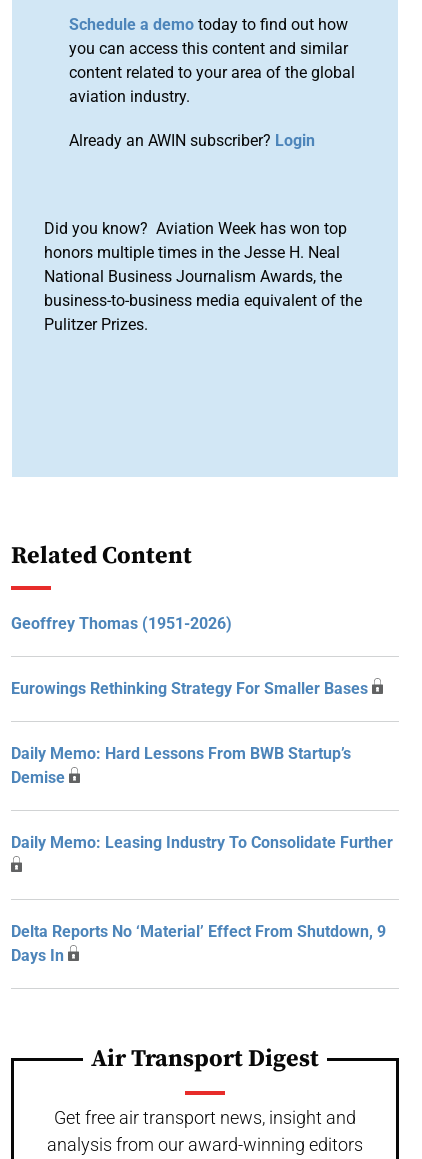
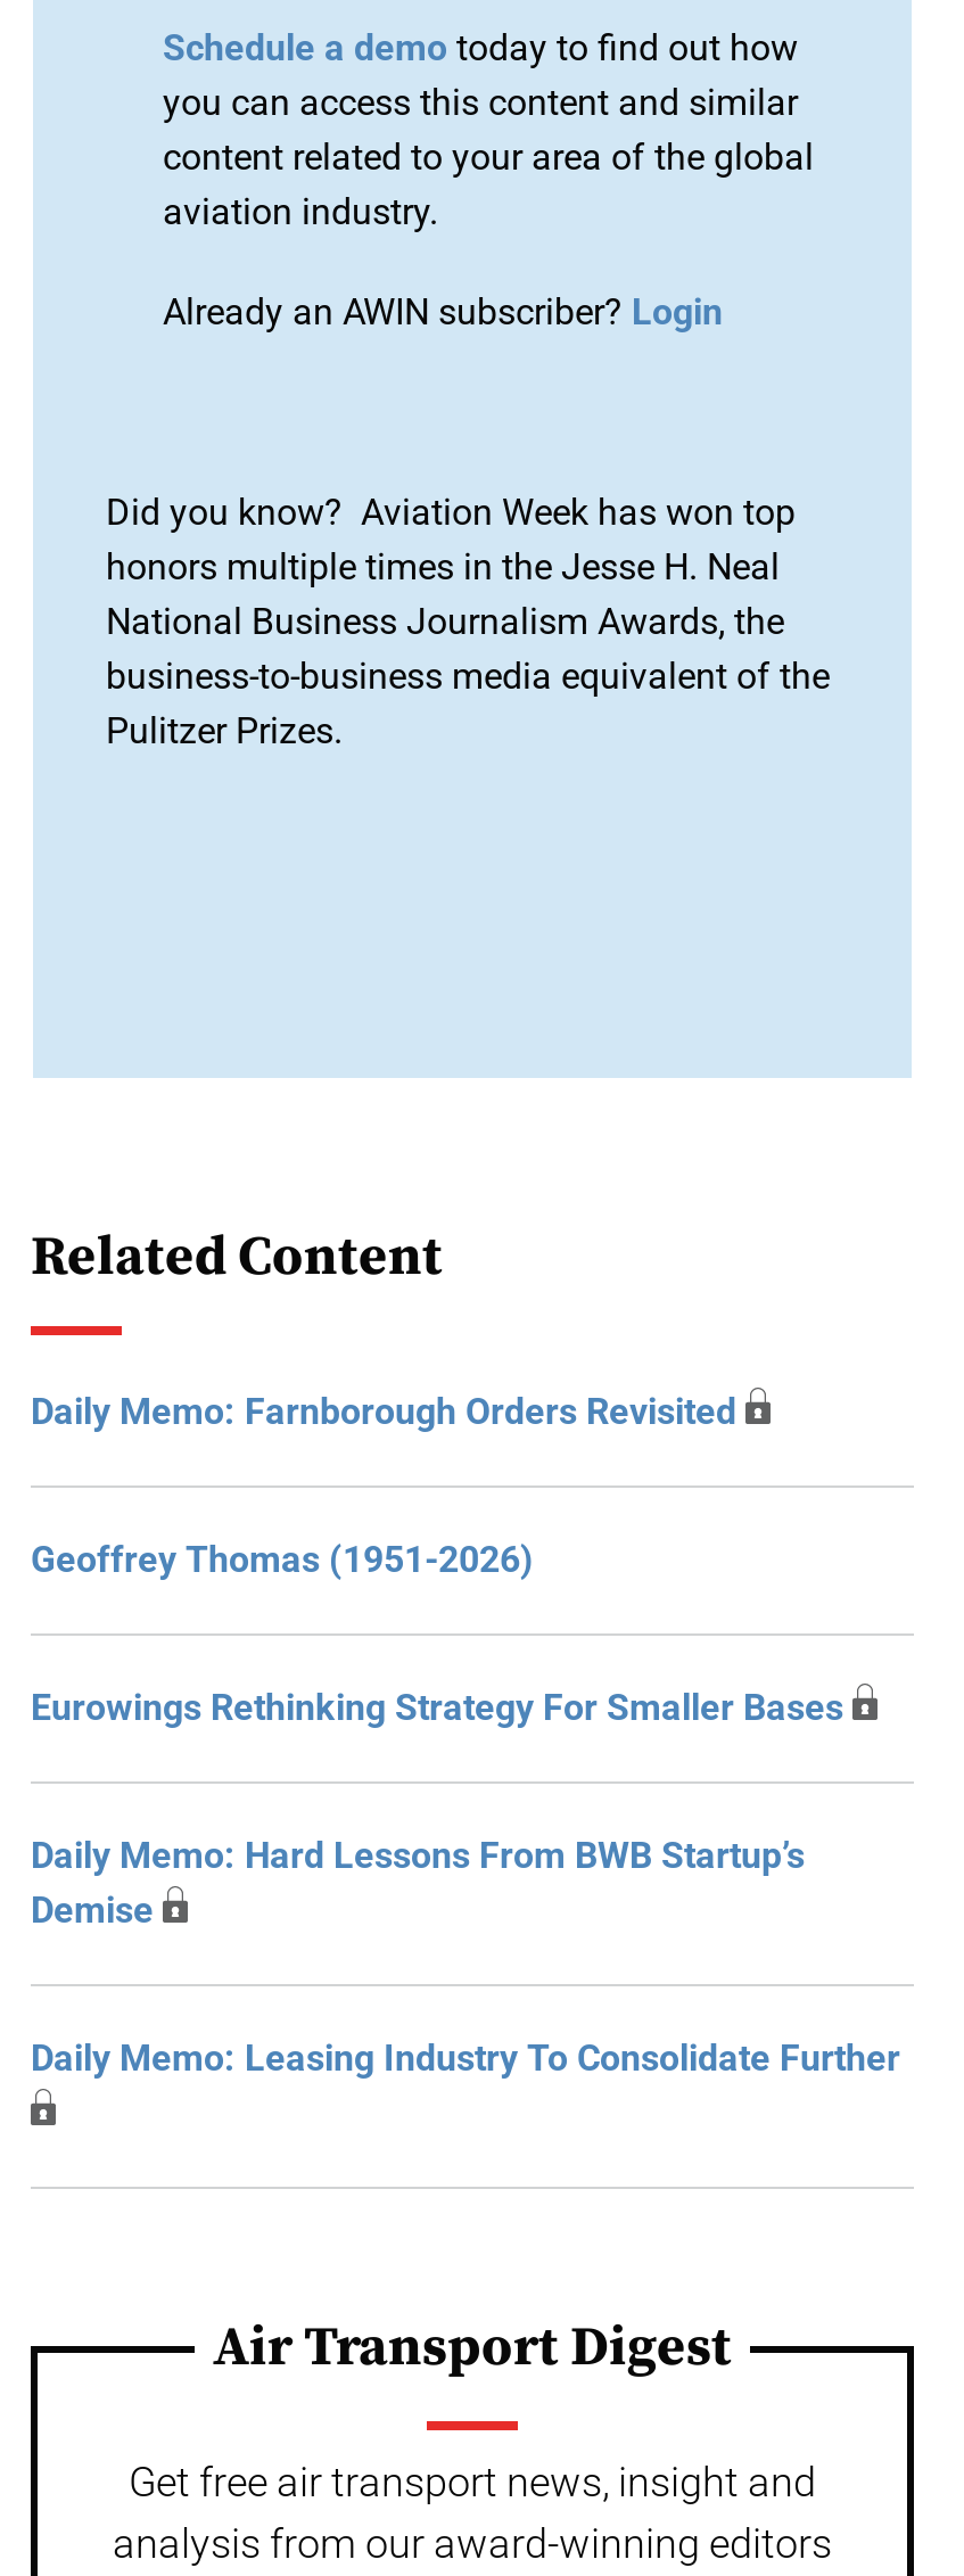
+ Daily Memo: Farnborough Orders Revisited

moved down: Geoffrey Thomas (1951-2026) | Eurowings Rethinking Strategy For Smaller Bases | Daily Memo: Hard Lessons From BWB Startup’s | Demise | Daily Memo: Leasing Industry To Consolidate Further

- Delta Reports No ‘Material’ Effect From Shutdown, 9
- Days In
